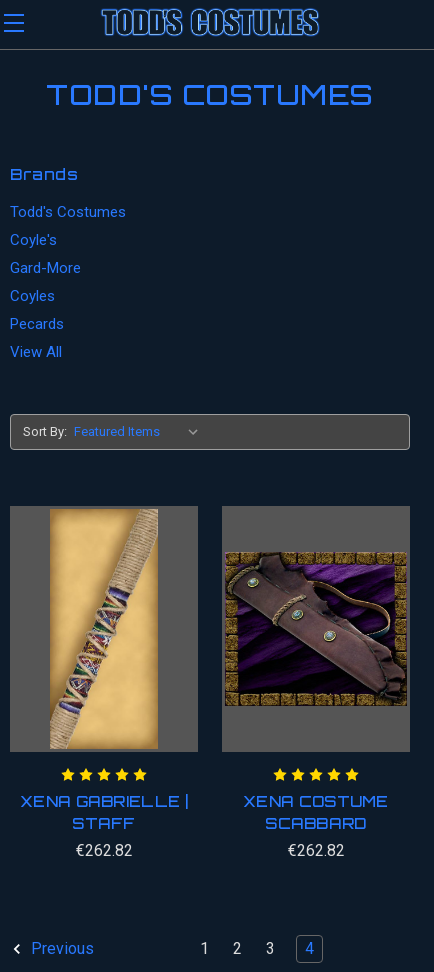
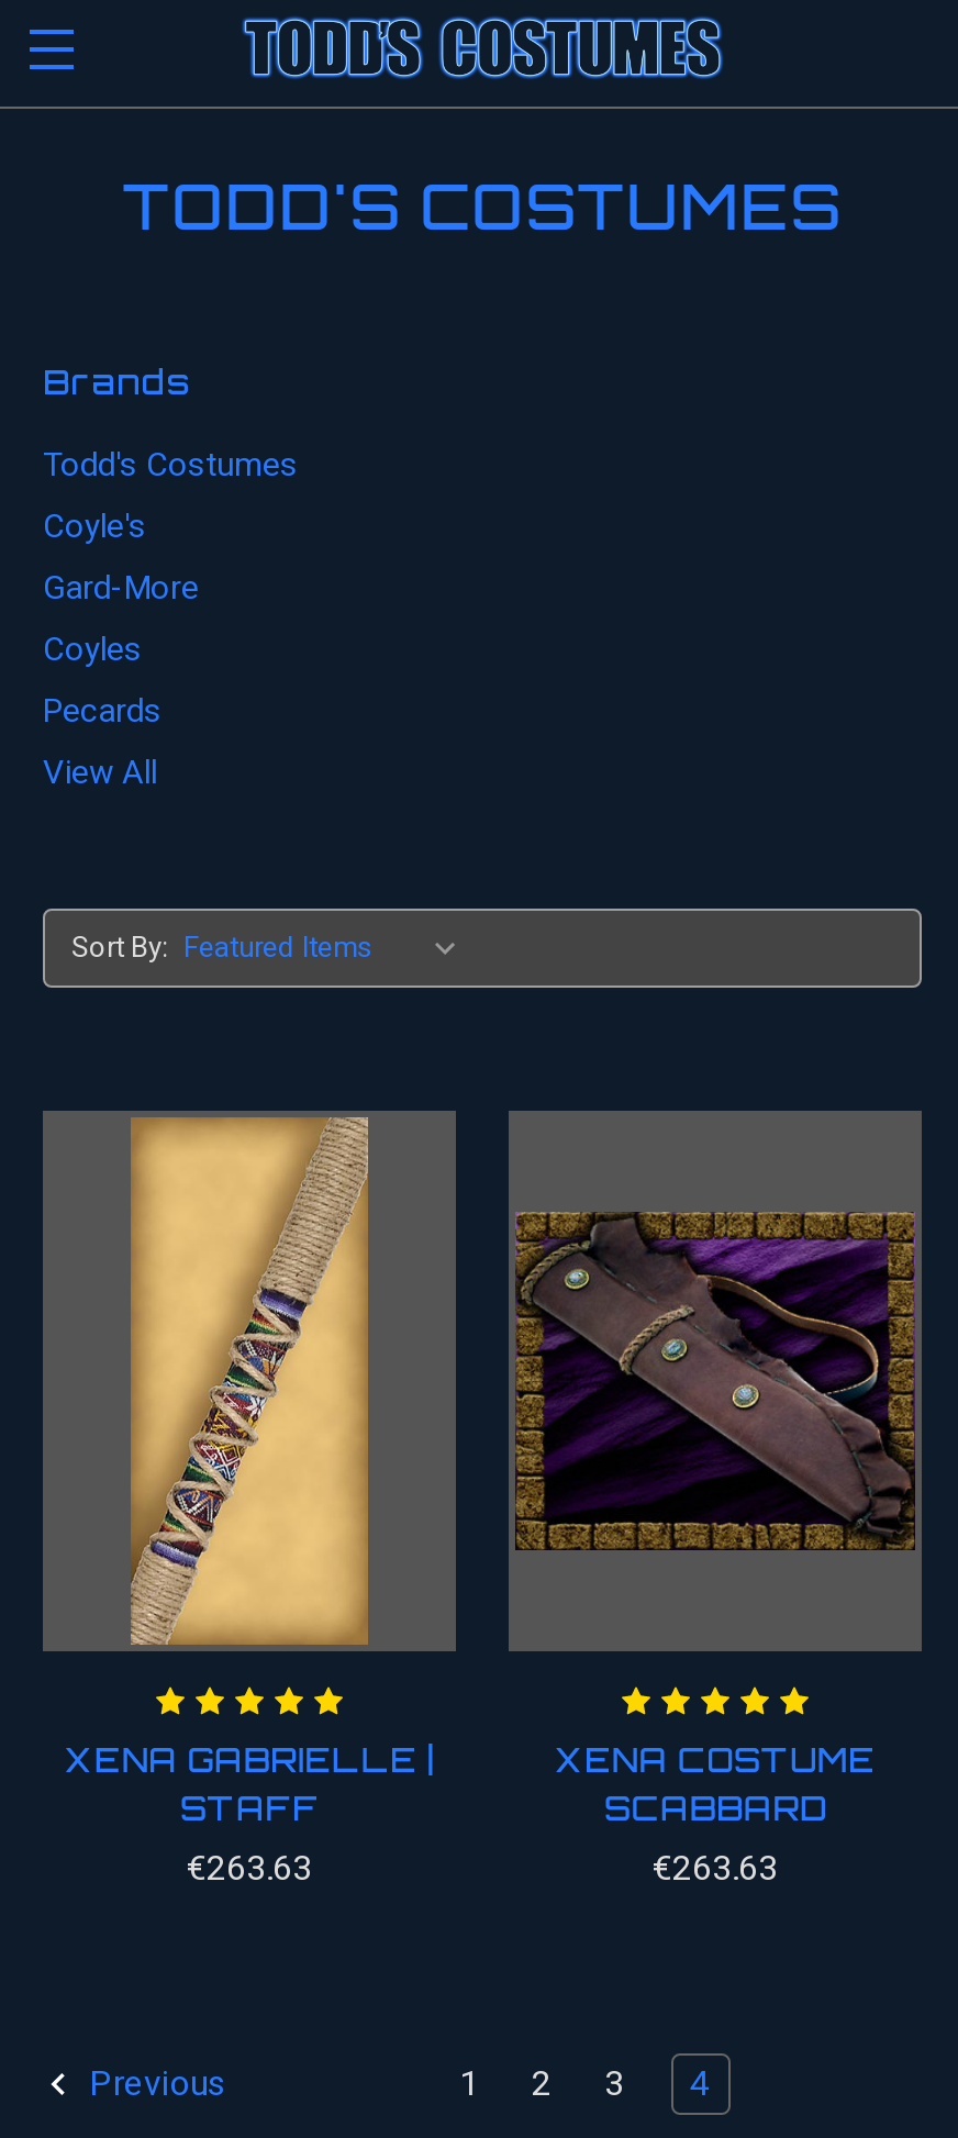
- €262.82
+ €263.63

- €262.82
+ €263.63
